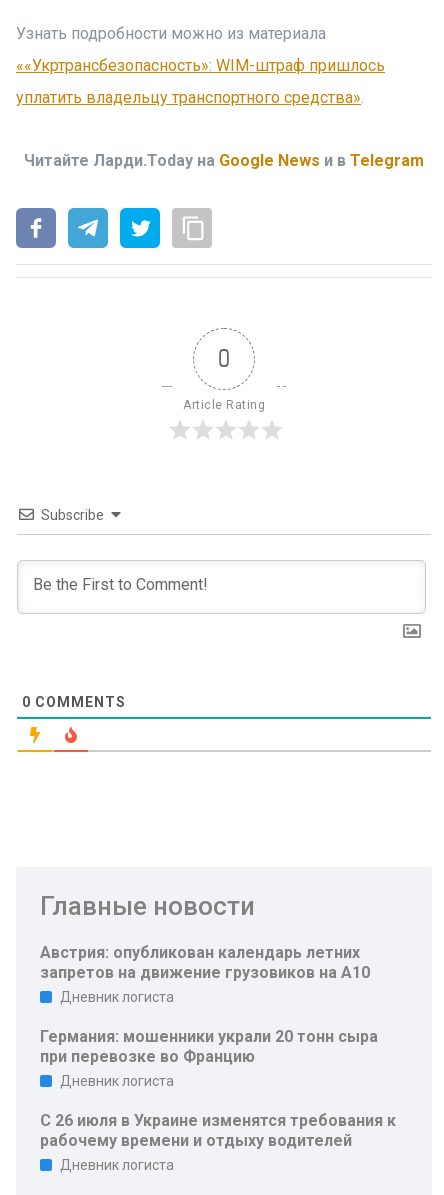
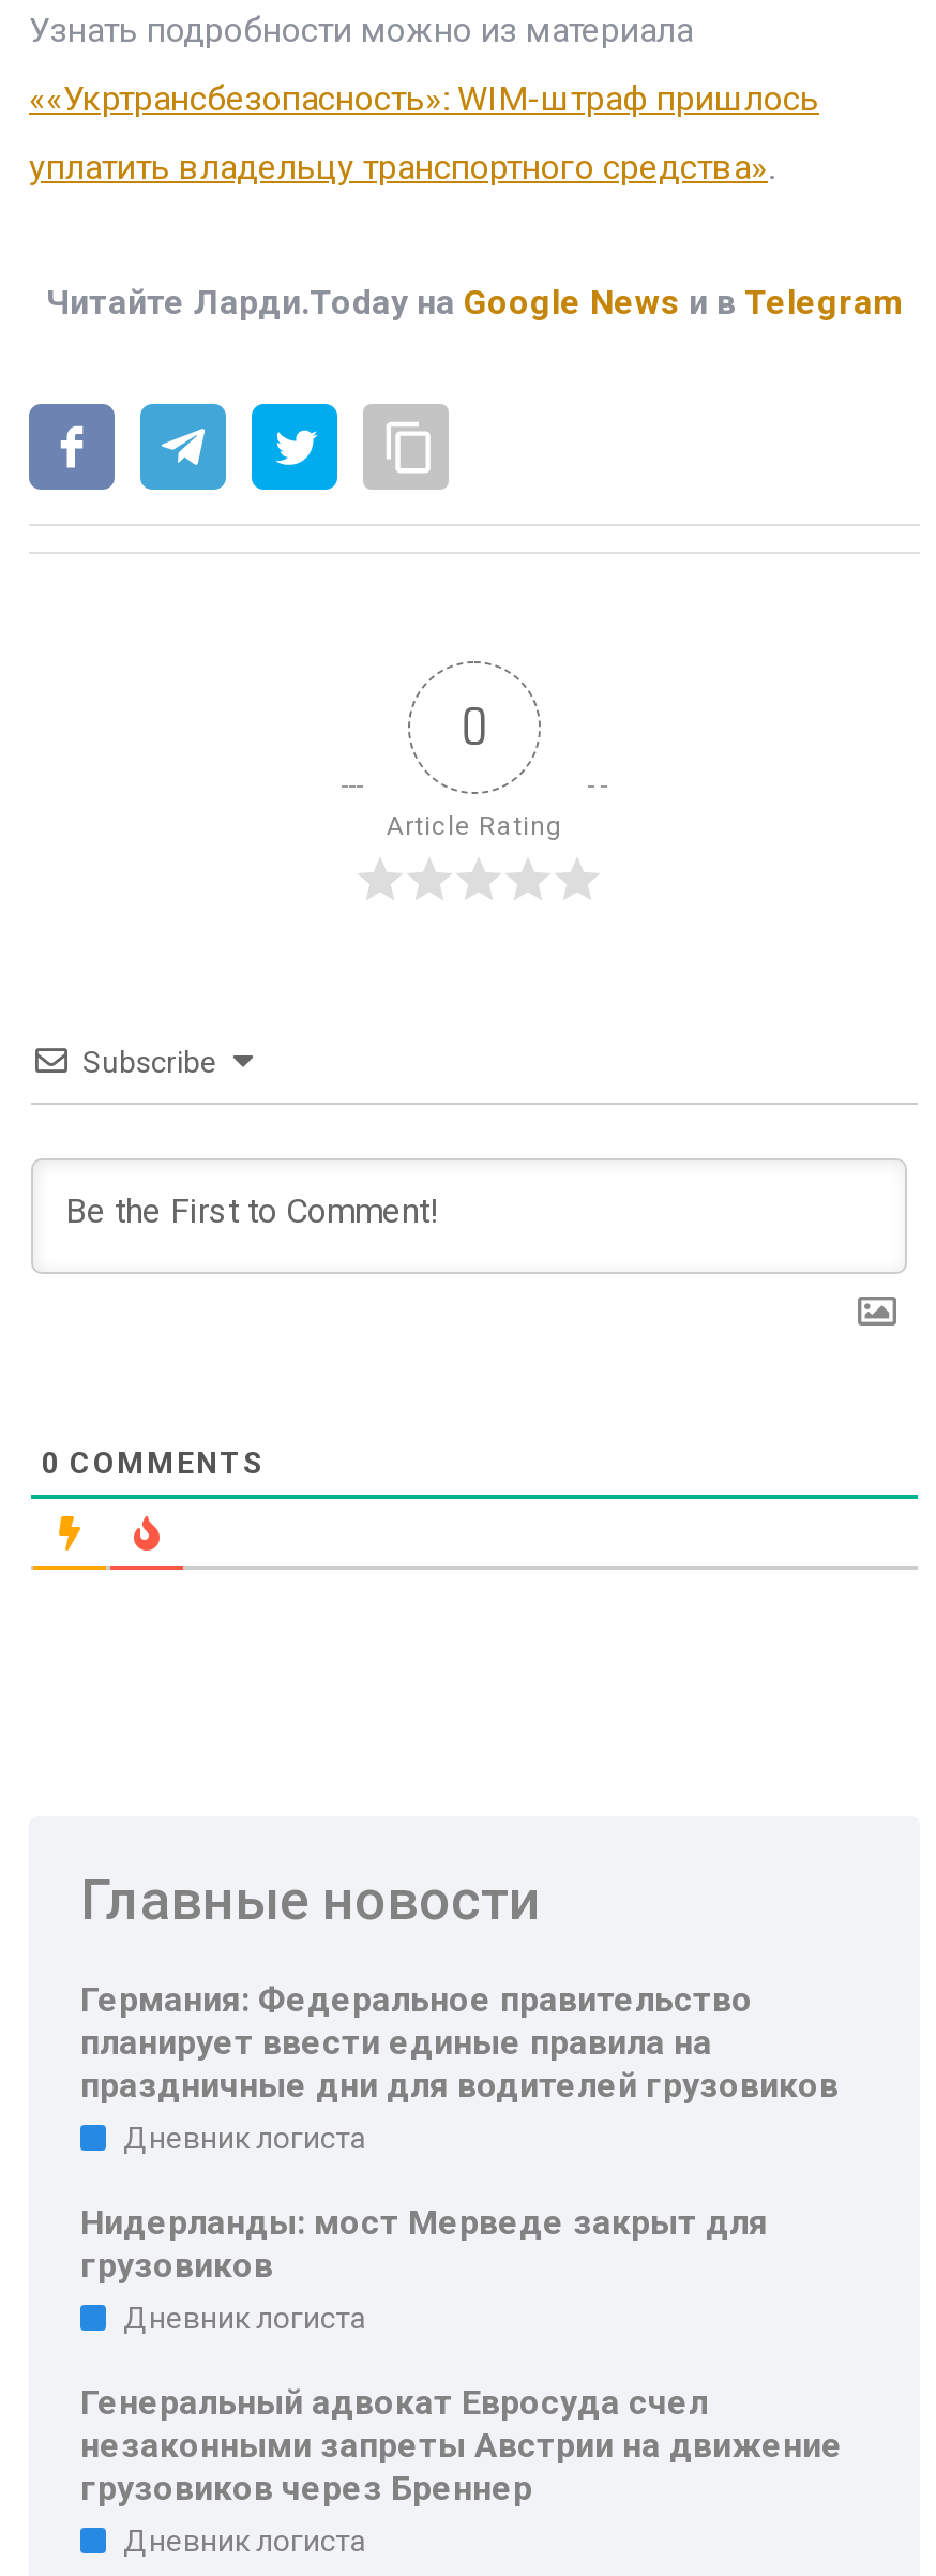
- Австрия: опубликован календарь летних
- запретов на движение грузовиков на А10
+ Германия: Федеральное правительство
+ планирует ввести единые правила на
+ праздничные дни для водителей грузовиков

- Германия: мошенники украли 20 тонн сыра
- при перевозке во Францию
+ Нидерланды: мост Мерведе закрыт для
+ грузовиков

- С 26 июля в Украине изменятся требования к
- рабочему времени и отдыху водителей
+ Генеральный адвокат Евросуда счел
+ незаконными запреты Австрии на движение
+ грузовиков через Бреннер
